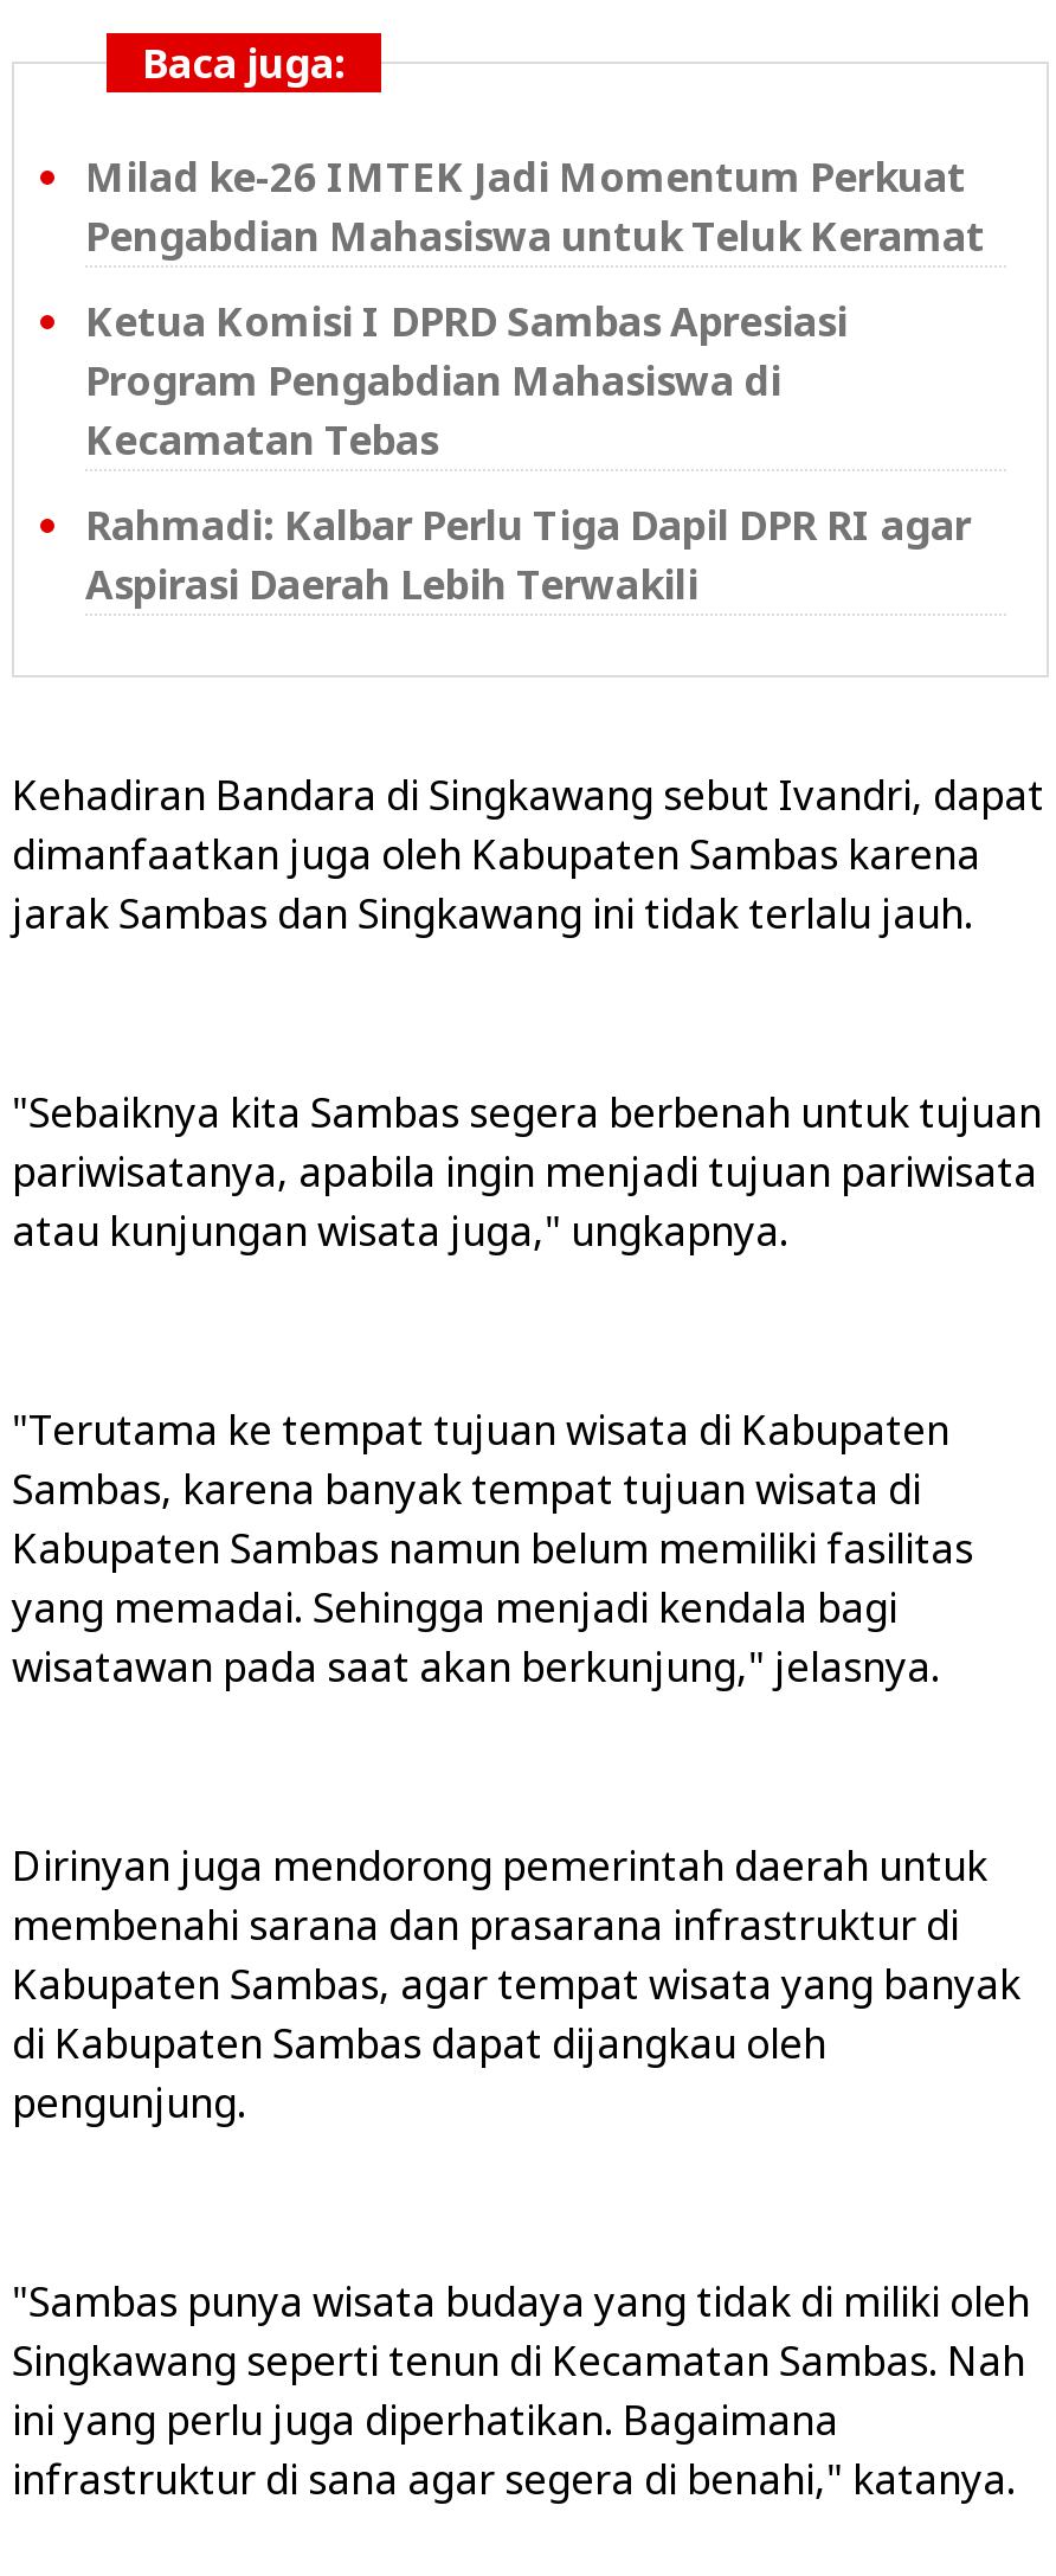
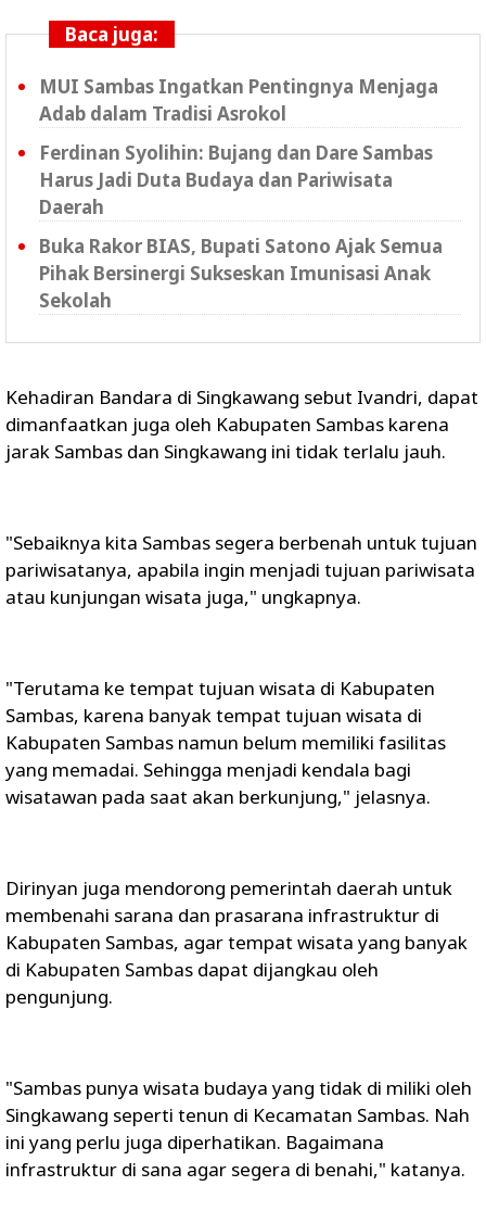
- Milad ke-26 IMTEK Jadi Momentum Perkuat
- Pengabdian Mahasiswa untuk Teluk Keramat
+ MUI Sambas Ingatkan Pentingnya Menjaga
+ Adab dalam Tradisi Asrokol

- Ketua Komisi I DPRD Sambas Apresiasi
- Program Pengabdian Mahasiswa di
- Kecamatan Tebas
+ Ferdinan Syolihin: Bujang dan Dare Sambas
+ Harus Jadi Duta Budaya dan Pariwisata
+ Daerah

- Rahmadi: Kalbar Perlu Tiga Dapil DPR RI agar
- Aspirasi Daerah Lebih Terwakili
+ Buka Rakor BIAS, Bupati Satono Ajak Semua
+ Pihak Bersinergi Sukseskan Imunisasi Anak
+ Sekolah
